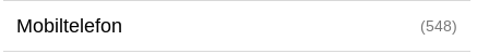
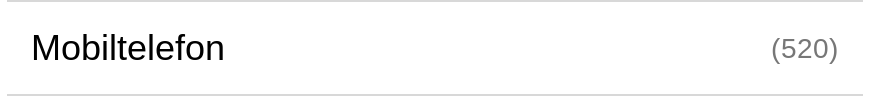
- (548)
+ (520)
